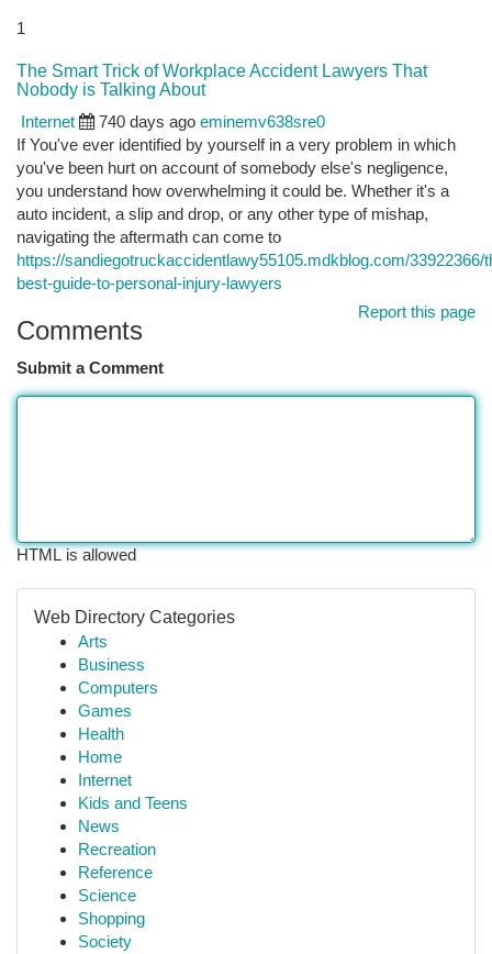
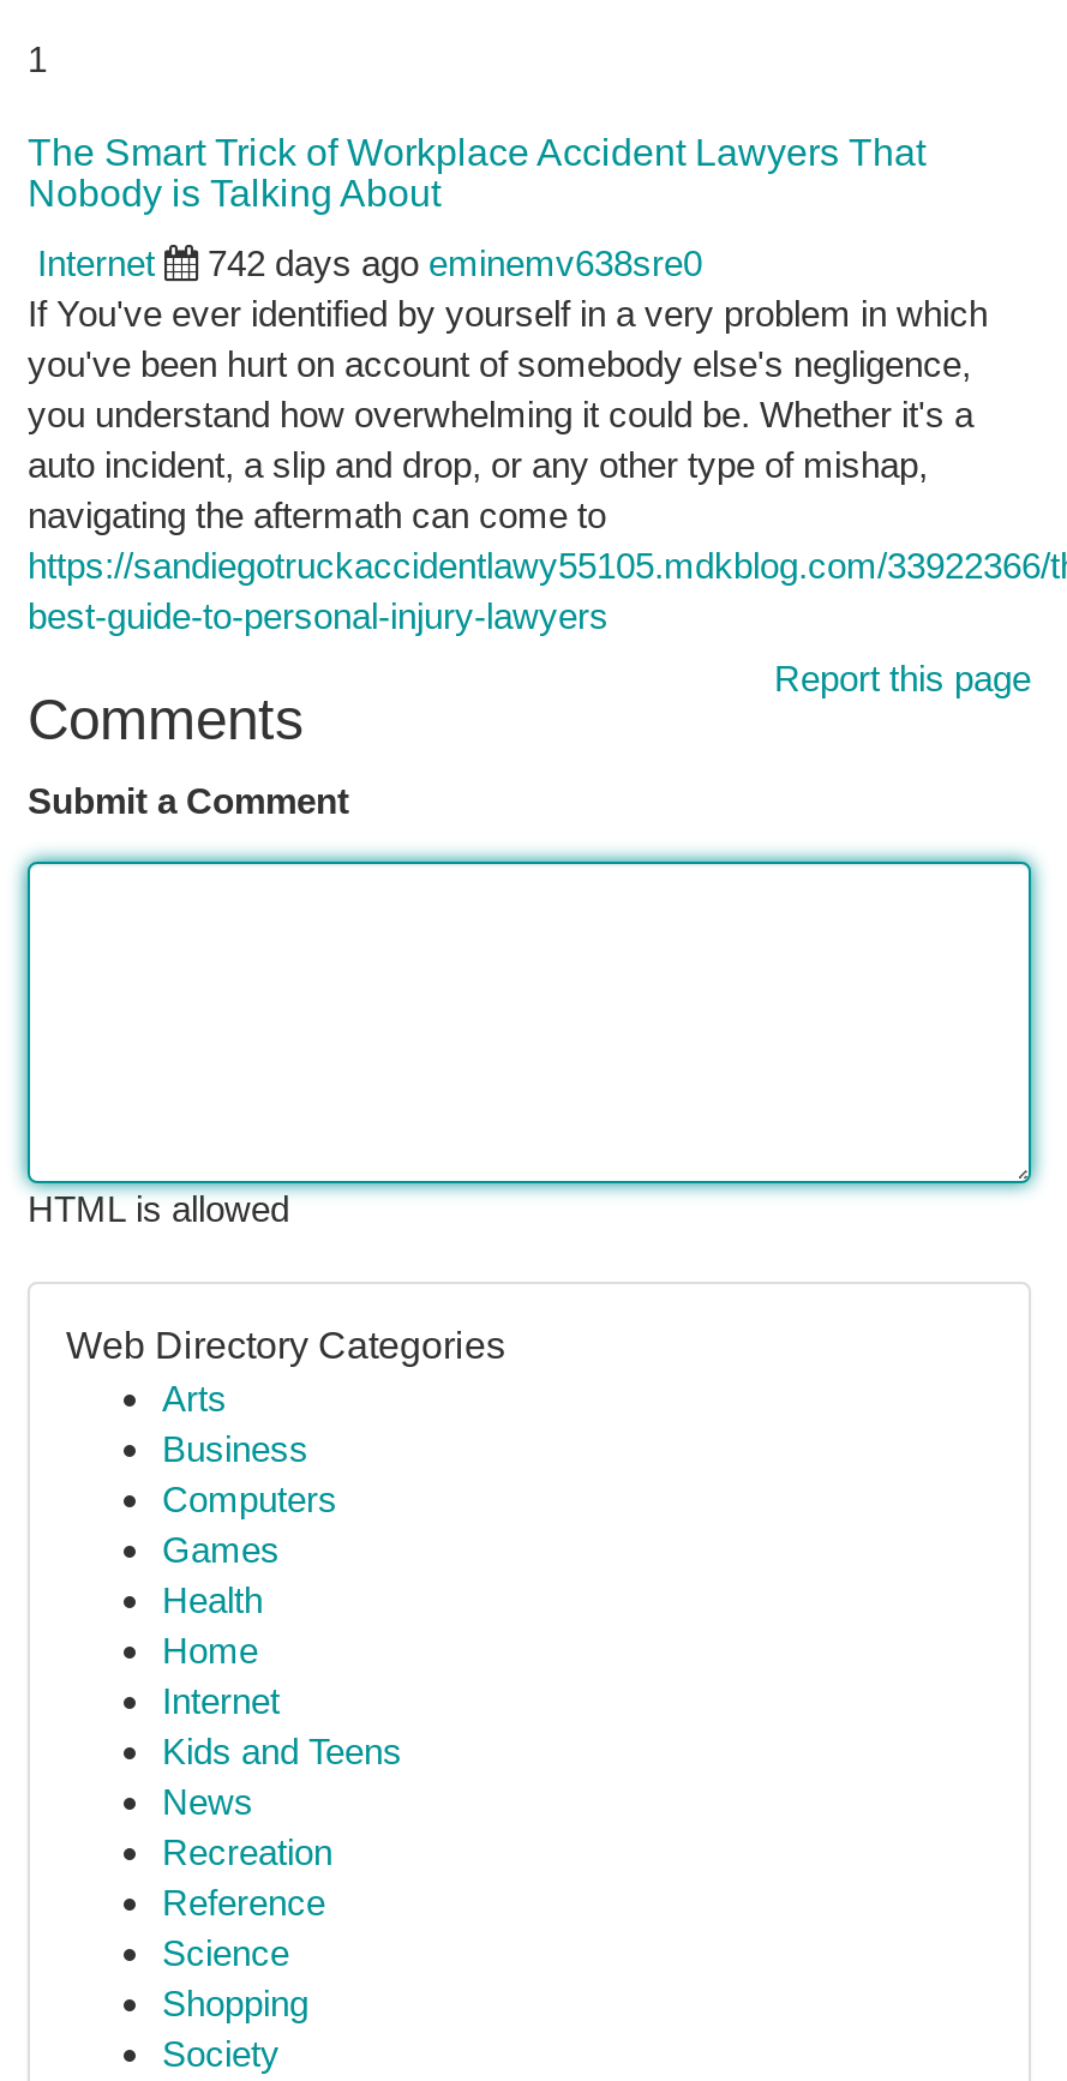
- 740 days ago eminemv638sre0
+ 742 days ago eminemv638sre0
